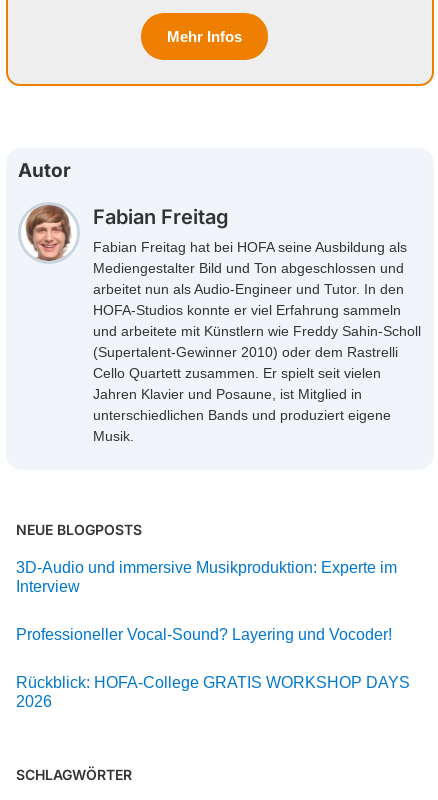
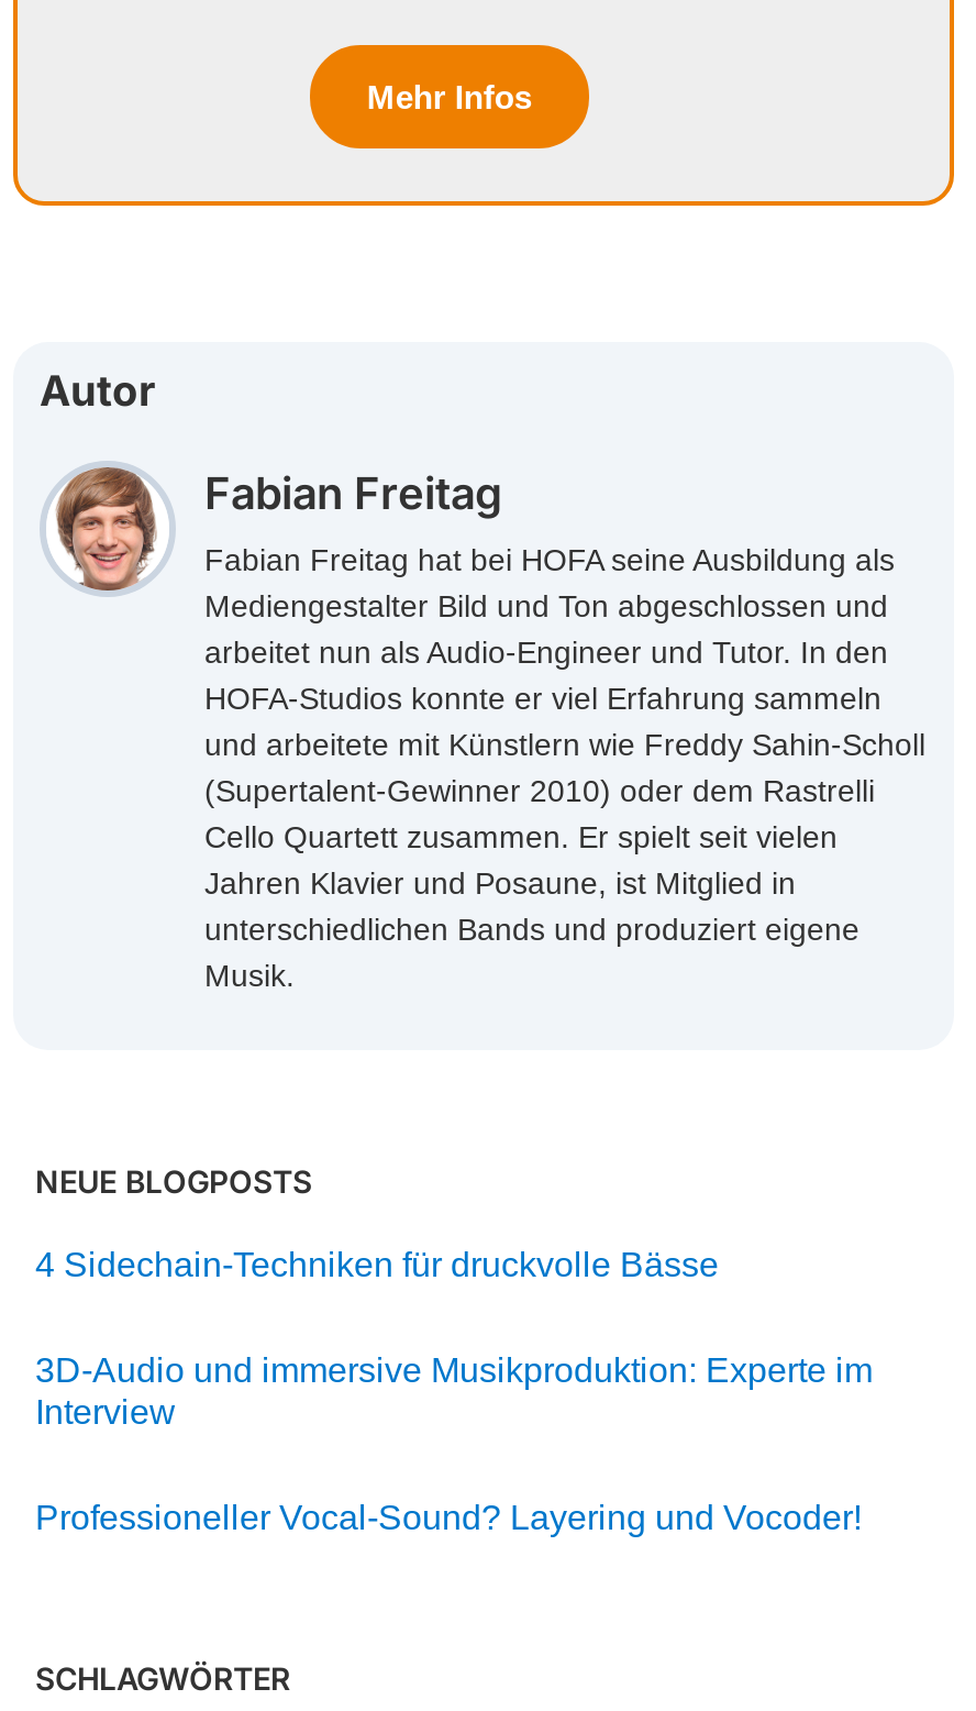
+ 4 Sidechain-Techniken für druckvolle Bässe

moved down: 3D-Audio und immersive Musikproduktion: Experte im | Interview | Professioneller Vocal-Sound? Layering und Vocoder!

- Rückblick: HOFA-College GRATIS WORKSHOP DAYS
- 2026
